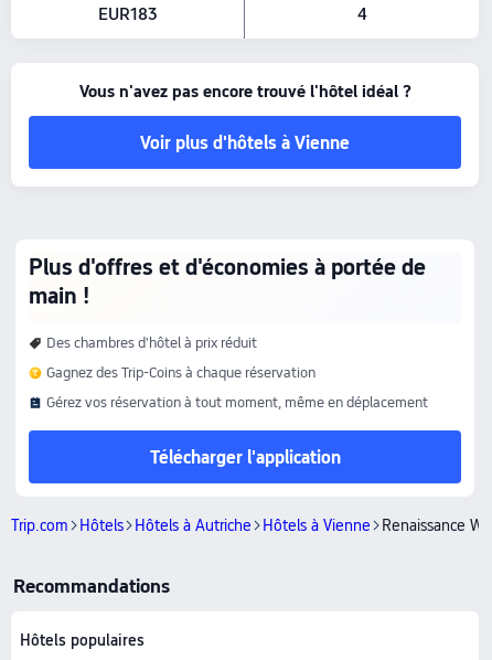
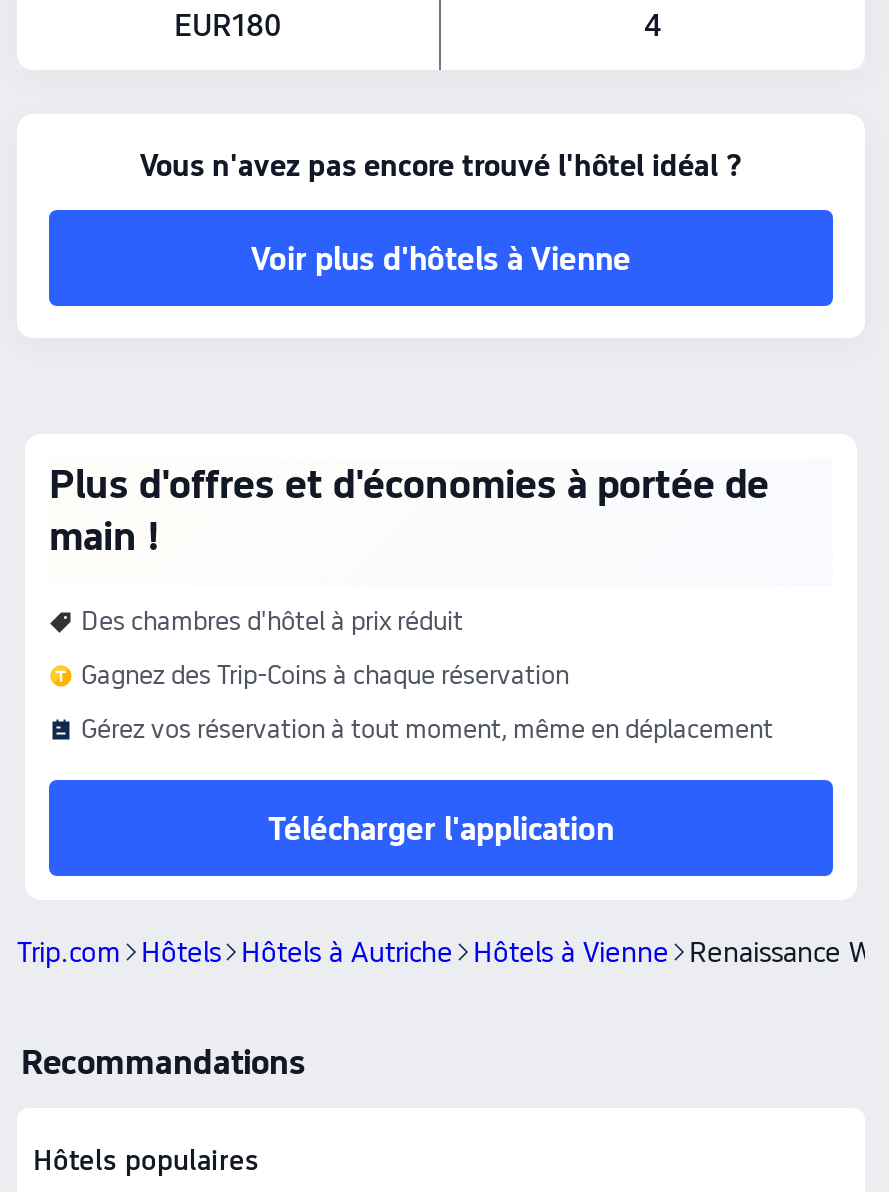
- EUR183
+ EUR180
